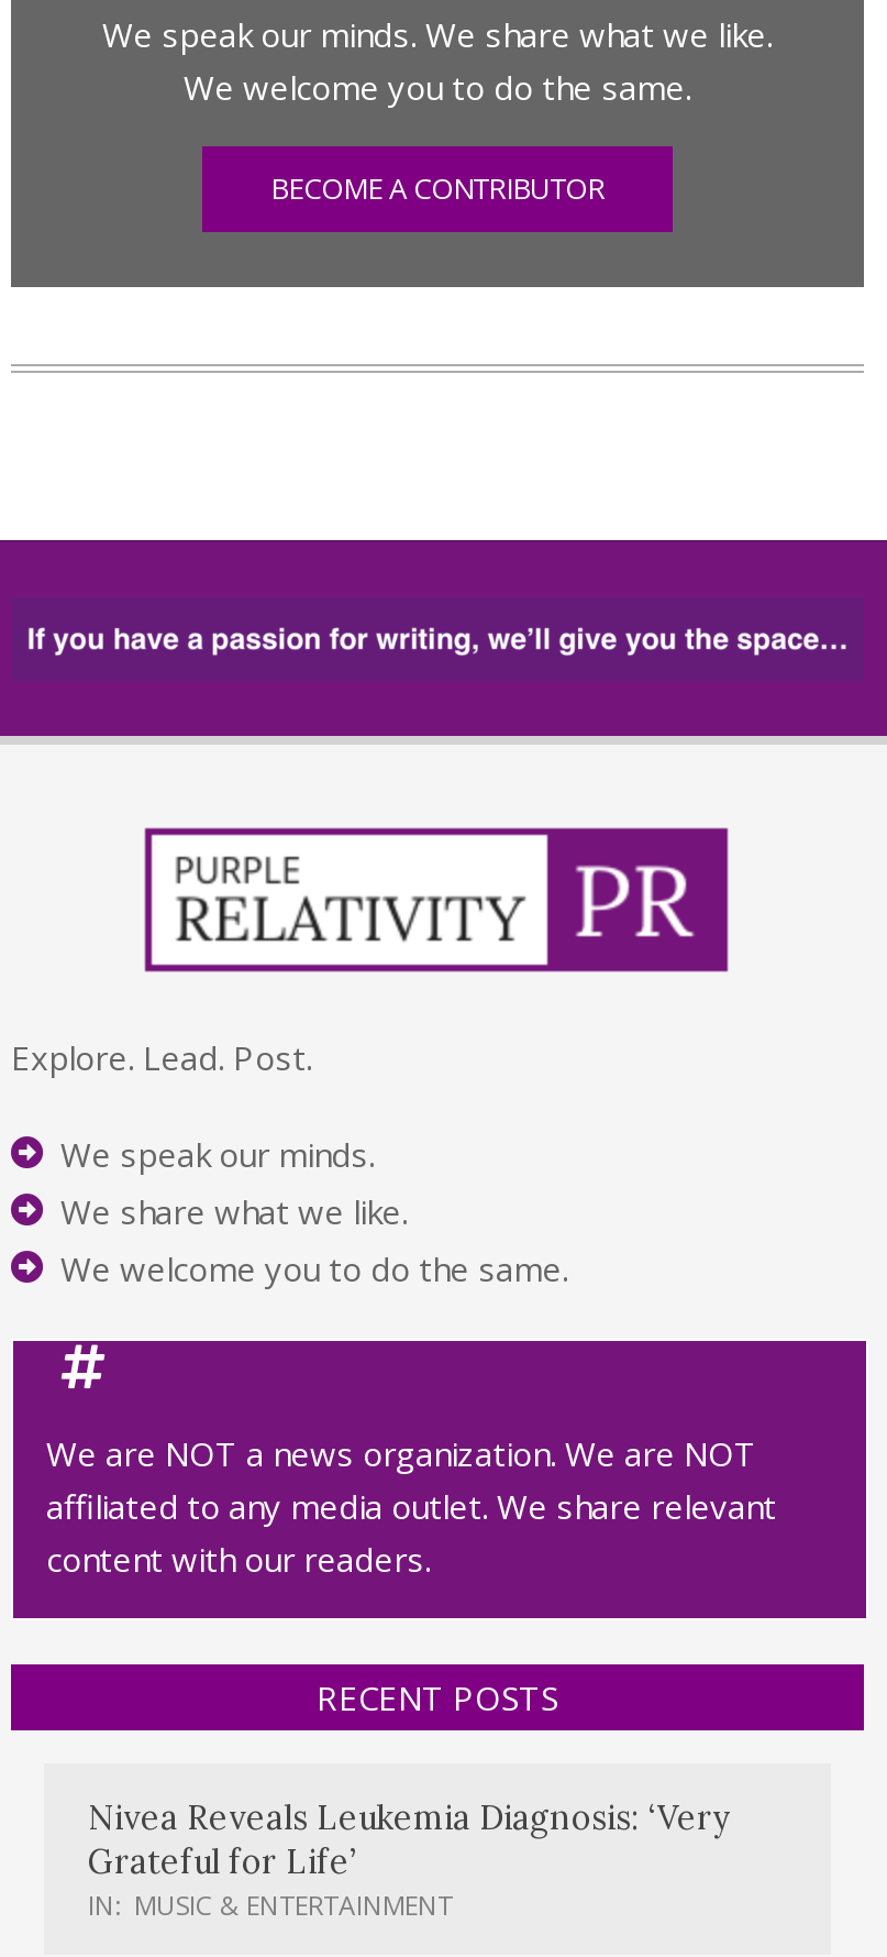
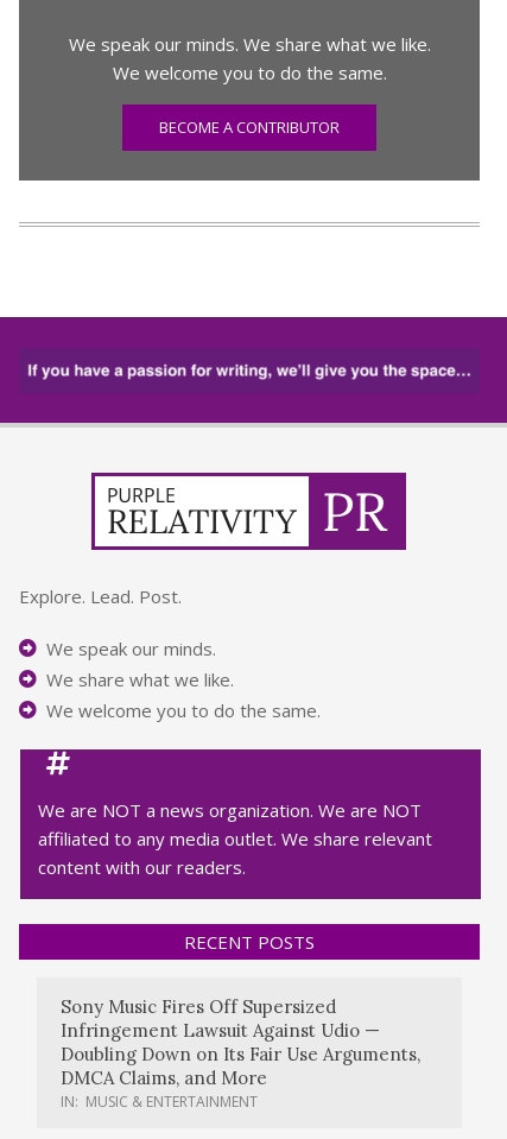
- Nivea Reveals Leukemia Diagnosis: ‘Very
- Grateful for Life’
+ Sony Music Fires Off Supersized
+ Infringement Lawsuit Against Udio —
+ Doubling Down on Its Fair Use Arguments,
+ DMCA Claims, and More
